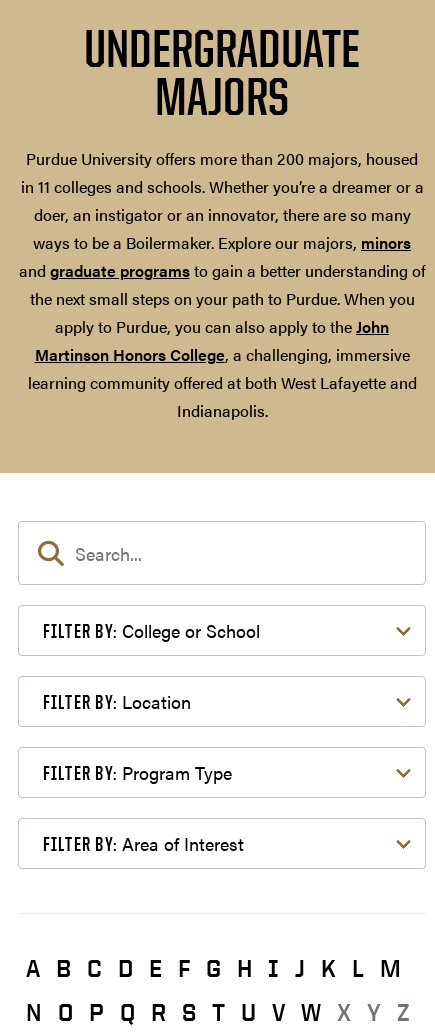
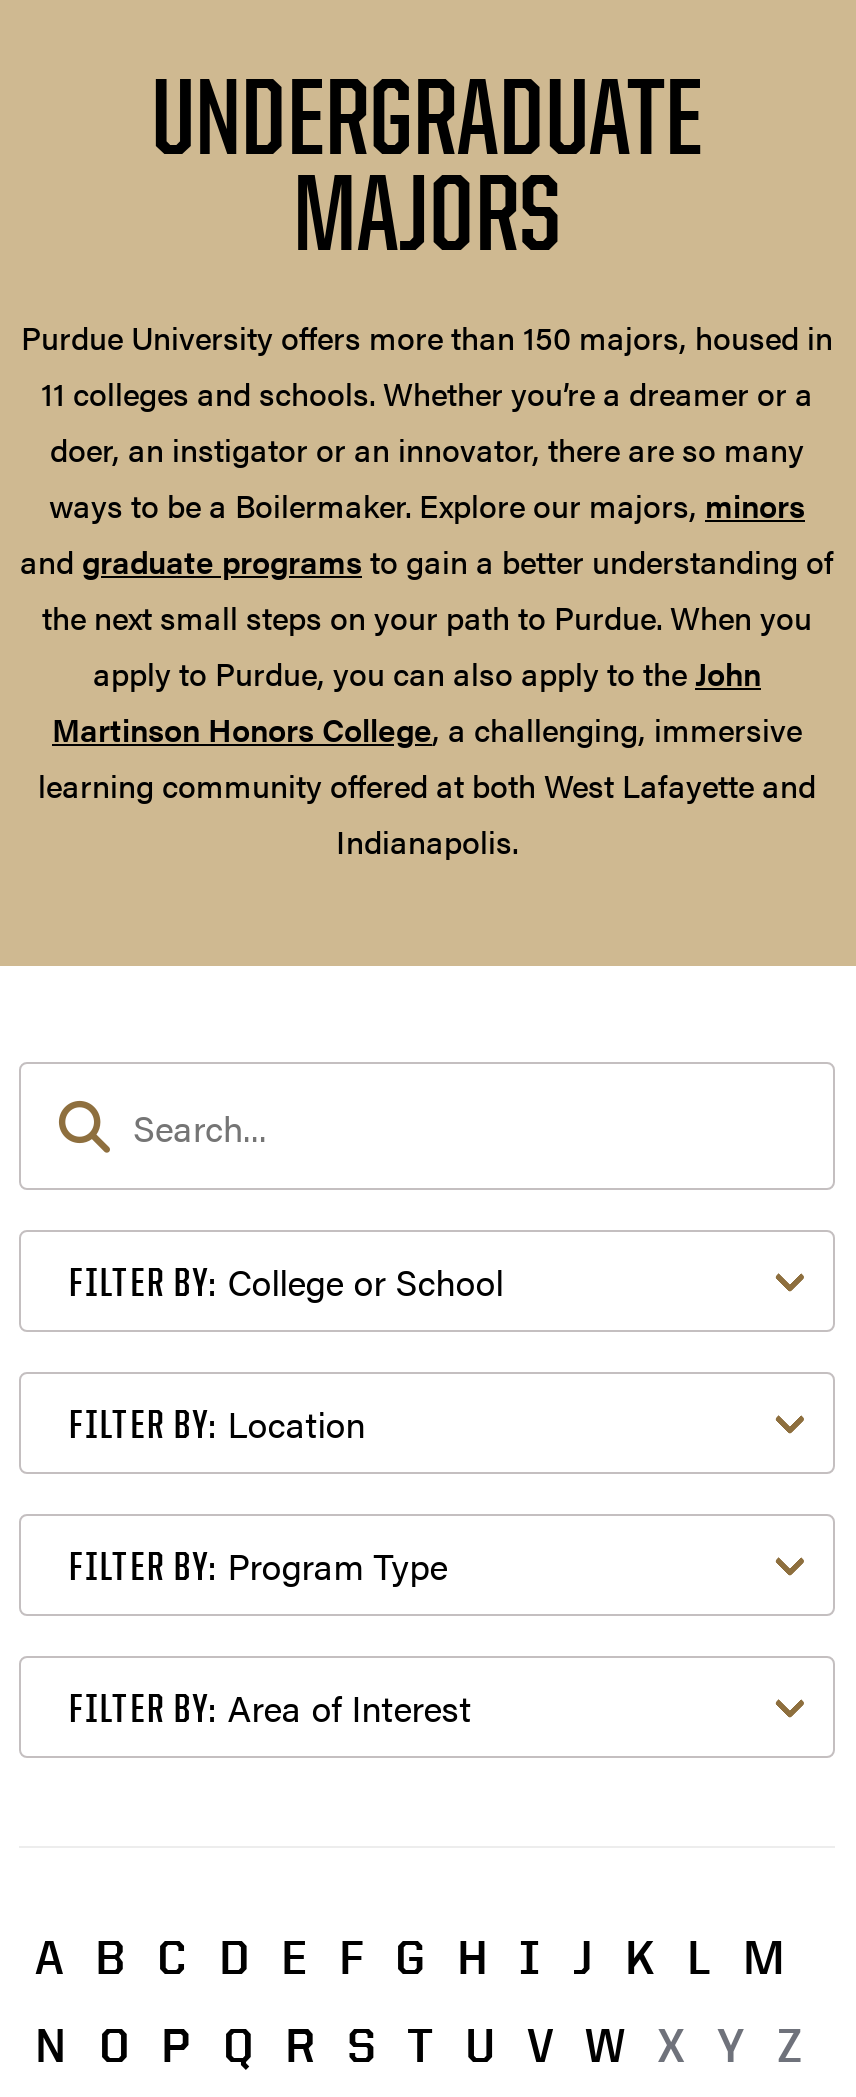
- Purdue University offers more than 200 majors, housed
- in 11 colleges and schools. Whether you’re a dreamer or a
+ Purdue University offers more than 150 majors, housed in
+ 11 colleges and schools. Whether you’re a dreamer or a
